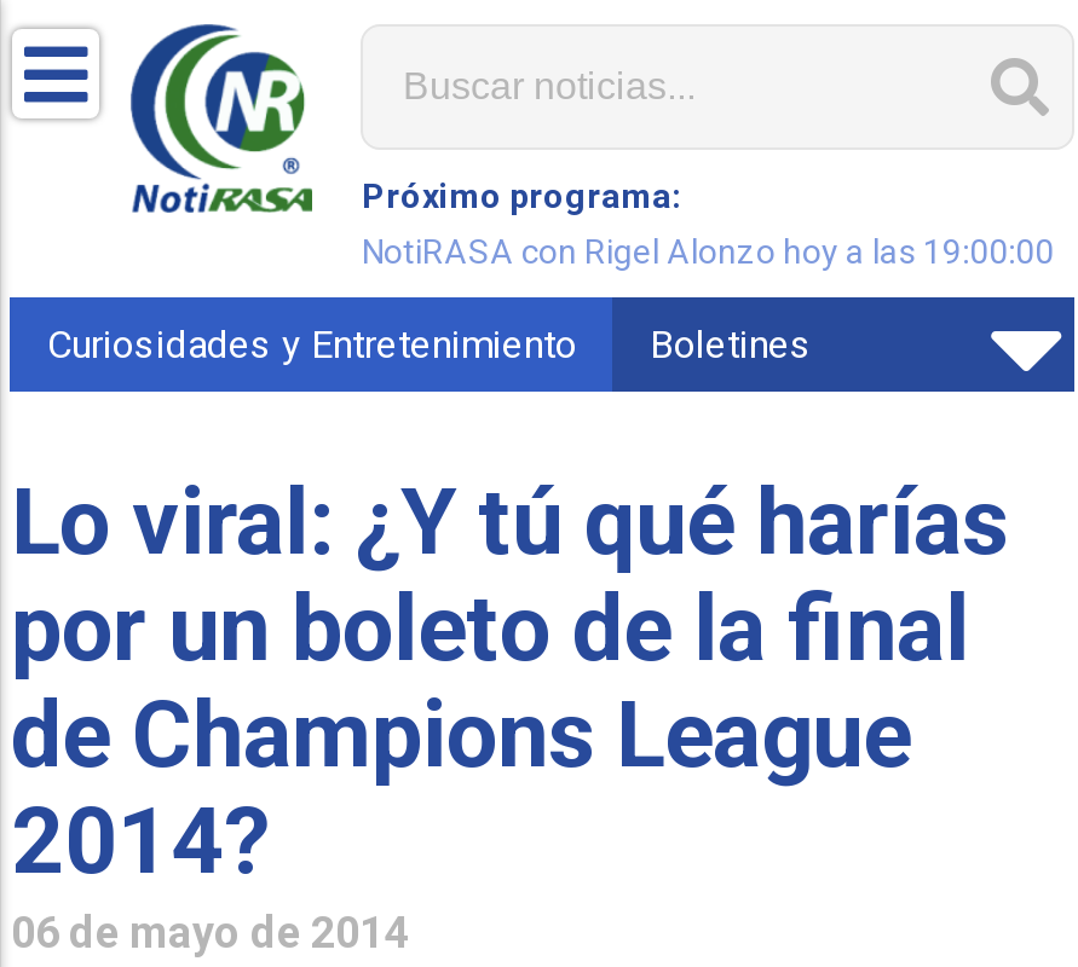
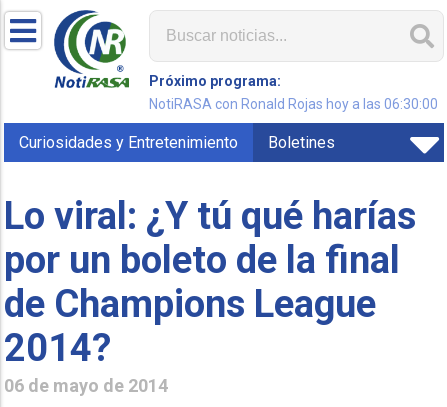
- NotiRASA con Rigel Alonzo hoy a las 19:00:00
+ NotiRASA con Ronald Rojas hoy a las 06:30:00
